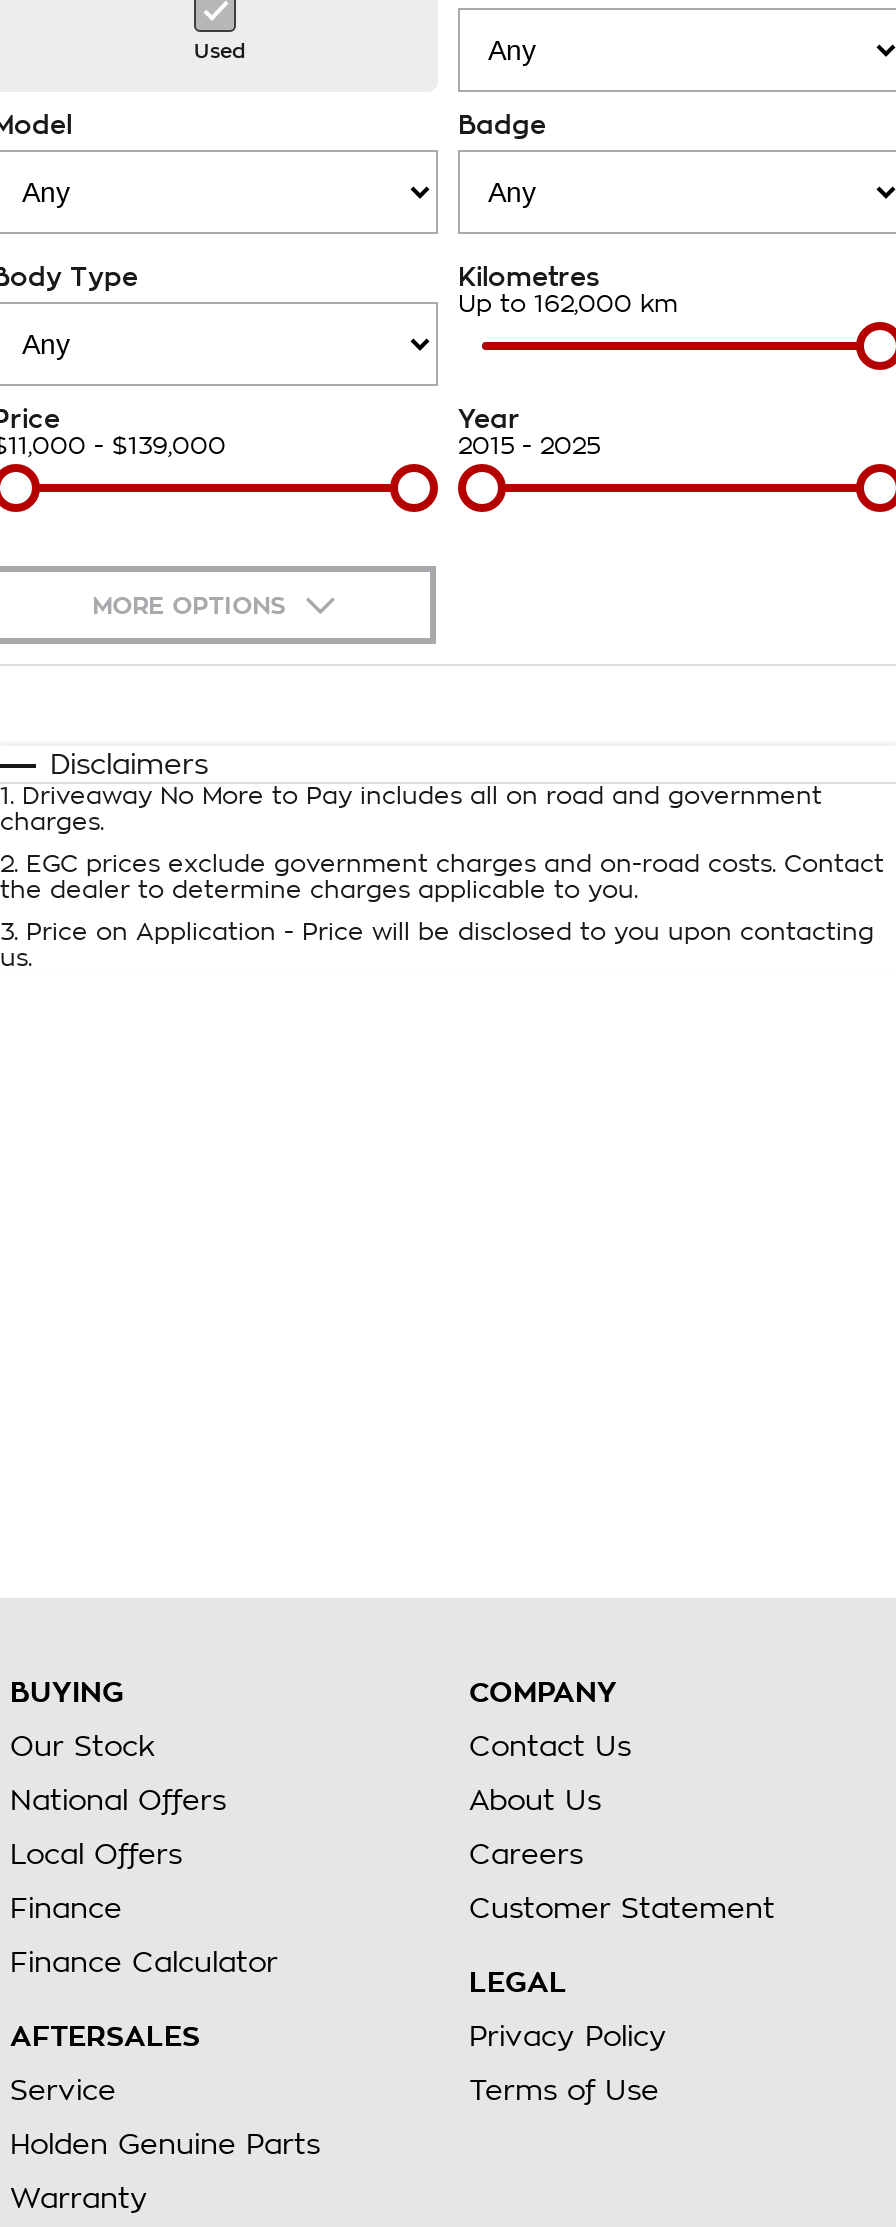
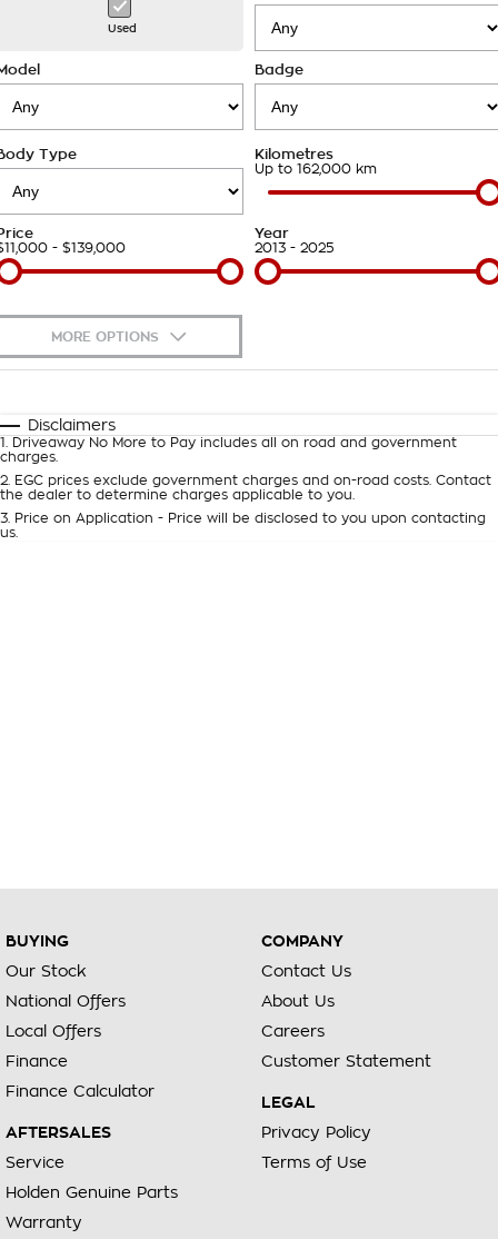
- 2015 - 2025
+ 2013 - 2025
